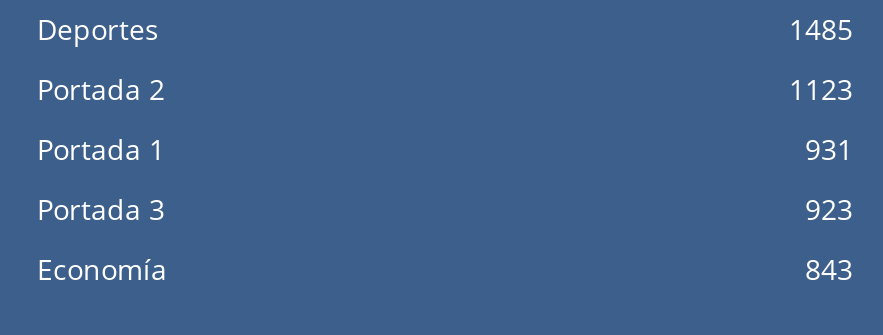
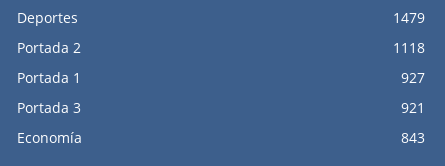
- 1485
+ 1479

- 1123
+ 1118

- 931
+ 927

- 923
+ 921
